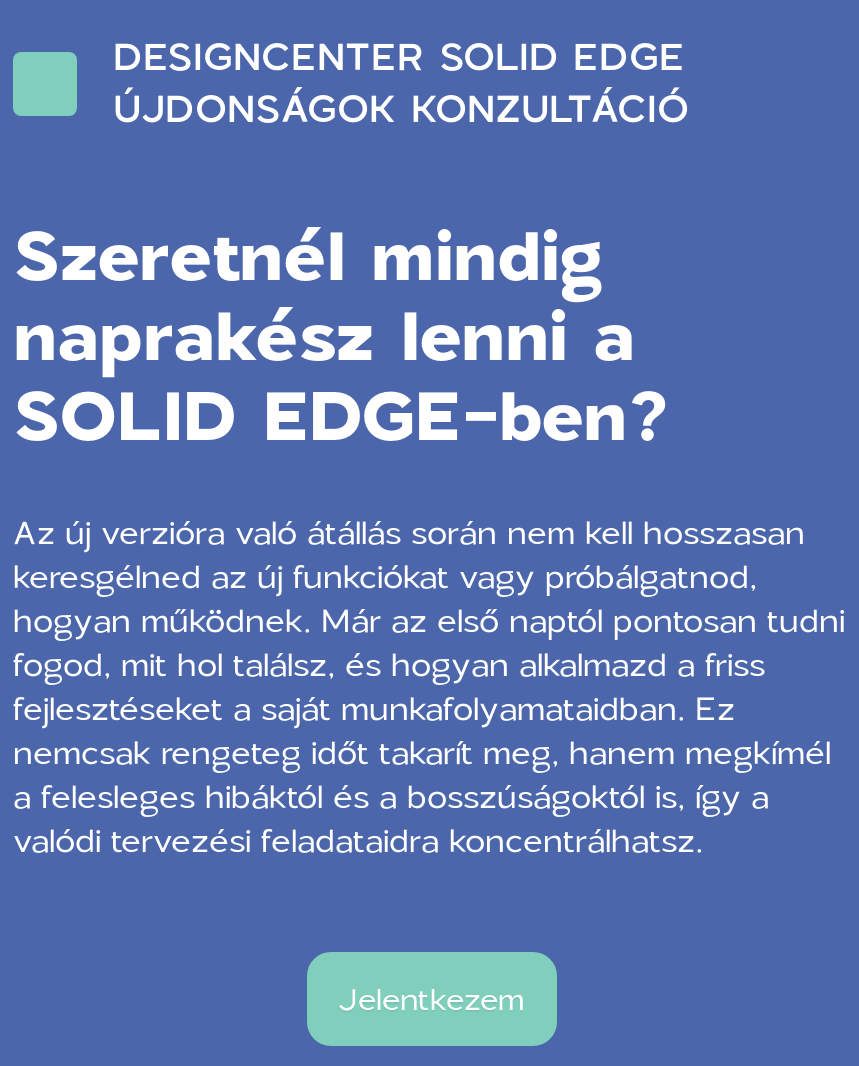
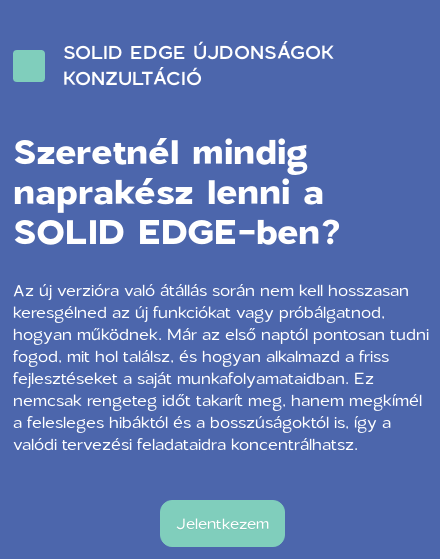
- DESIGNCENTER SOLID EDGE
- ÚJDONSÁGOK KONZULTÁCIÓ
+ SOLID EDGE ÚJDONSÁGOK
+ KONZULTÁCIÓ
